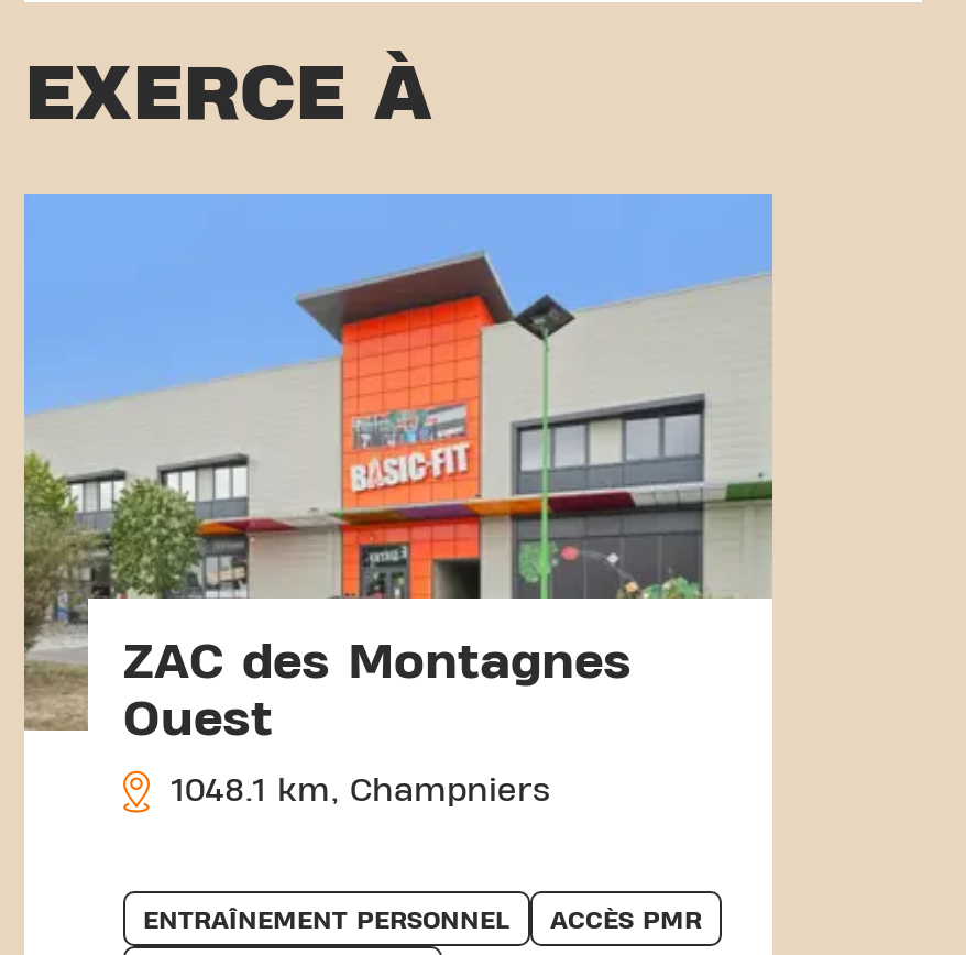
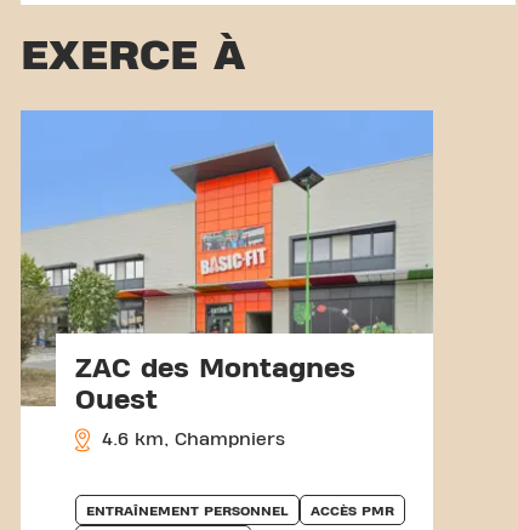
- 1048.1 km, Champniers
+ 4.6 km, Champniers
